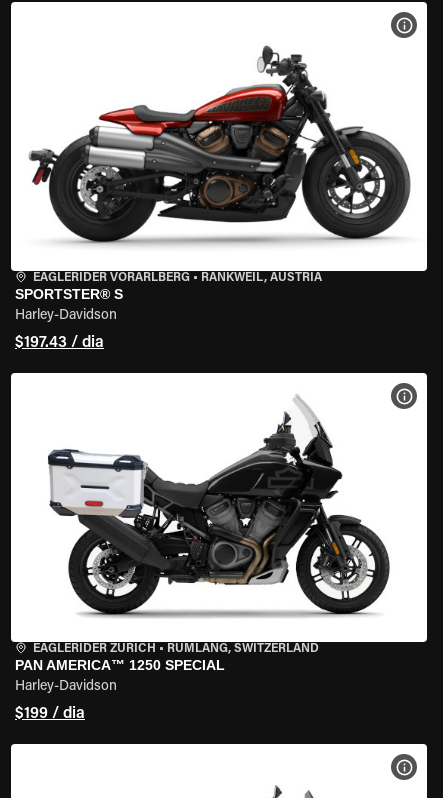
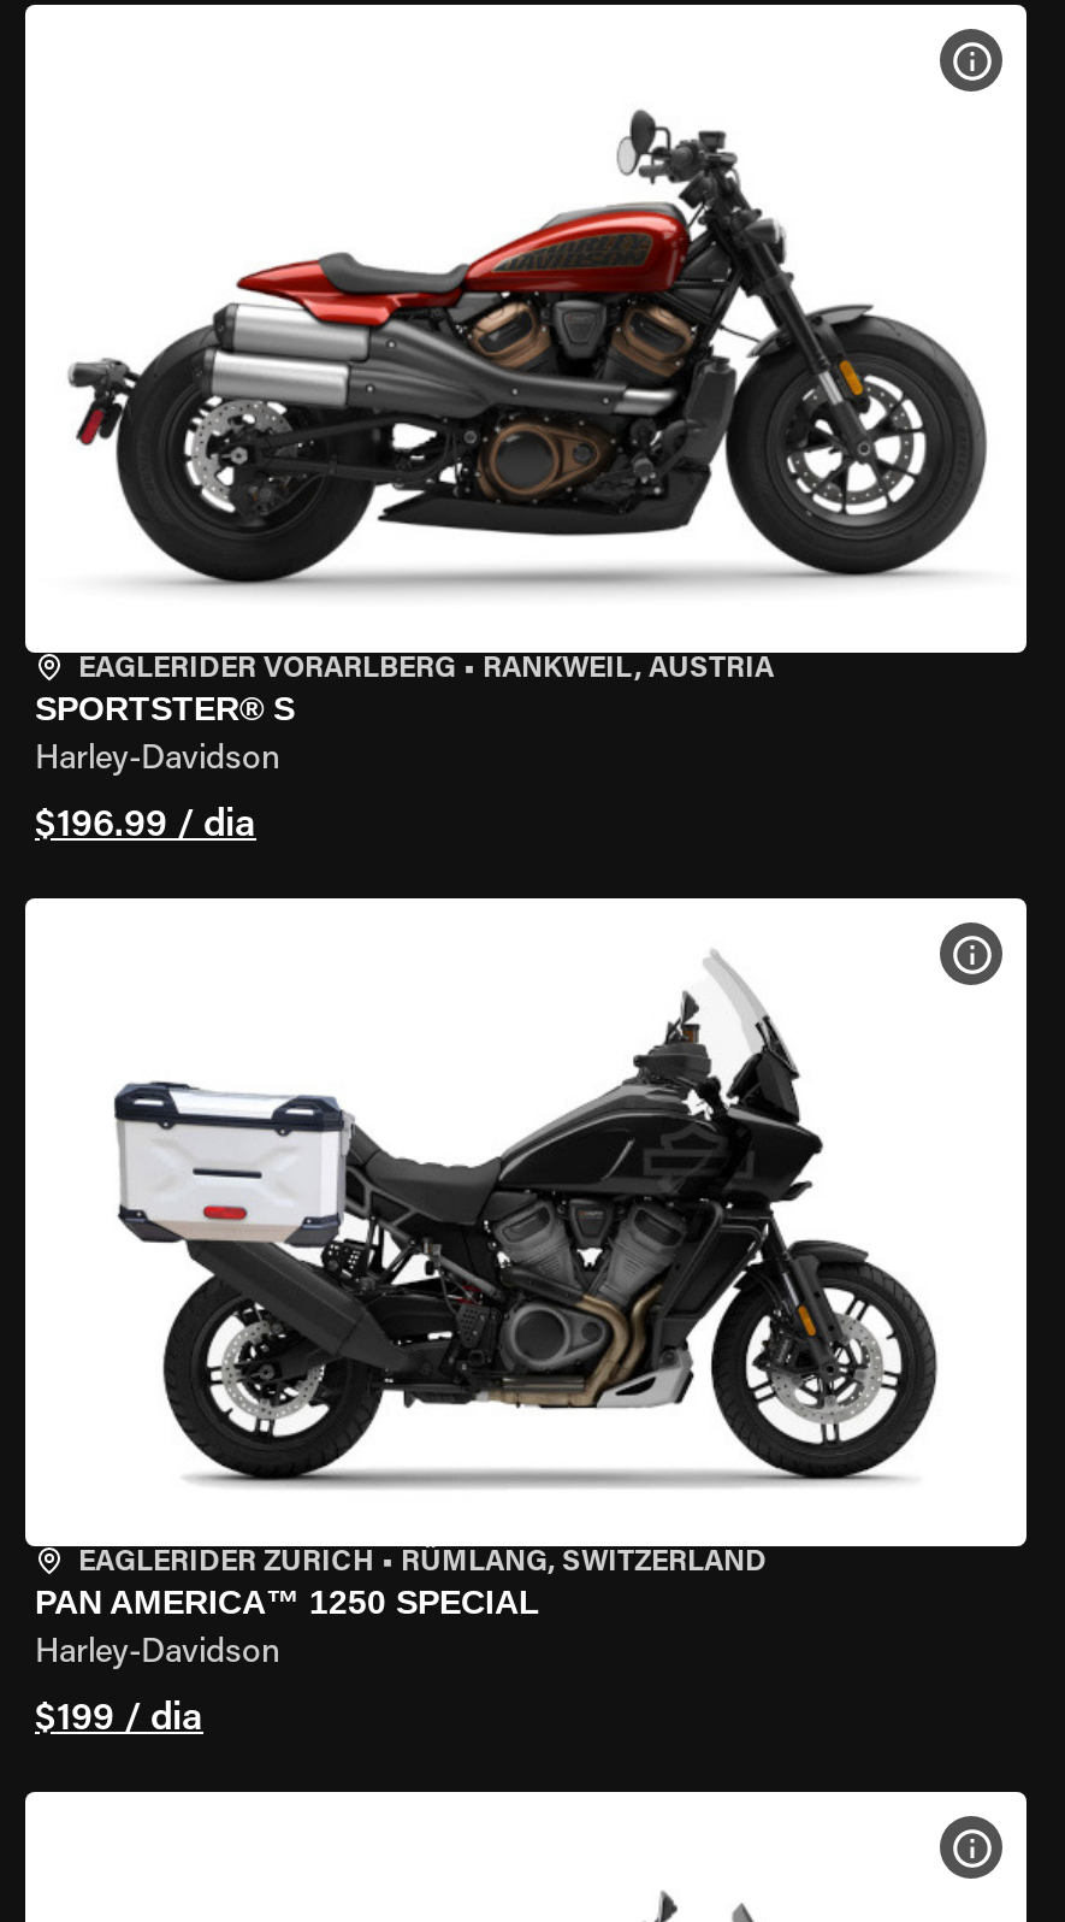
- $197.43 / dia
+ $196.99 / dia
